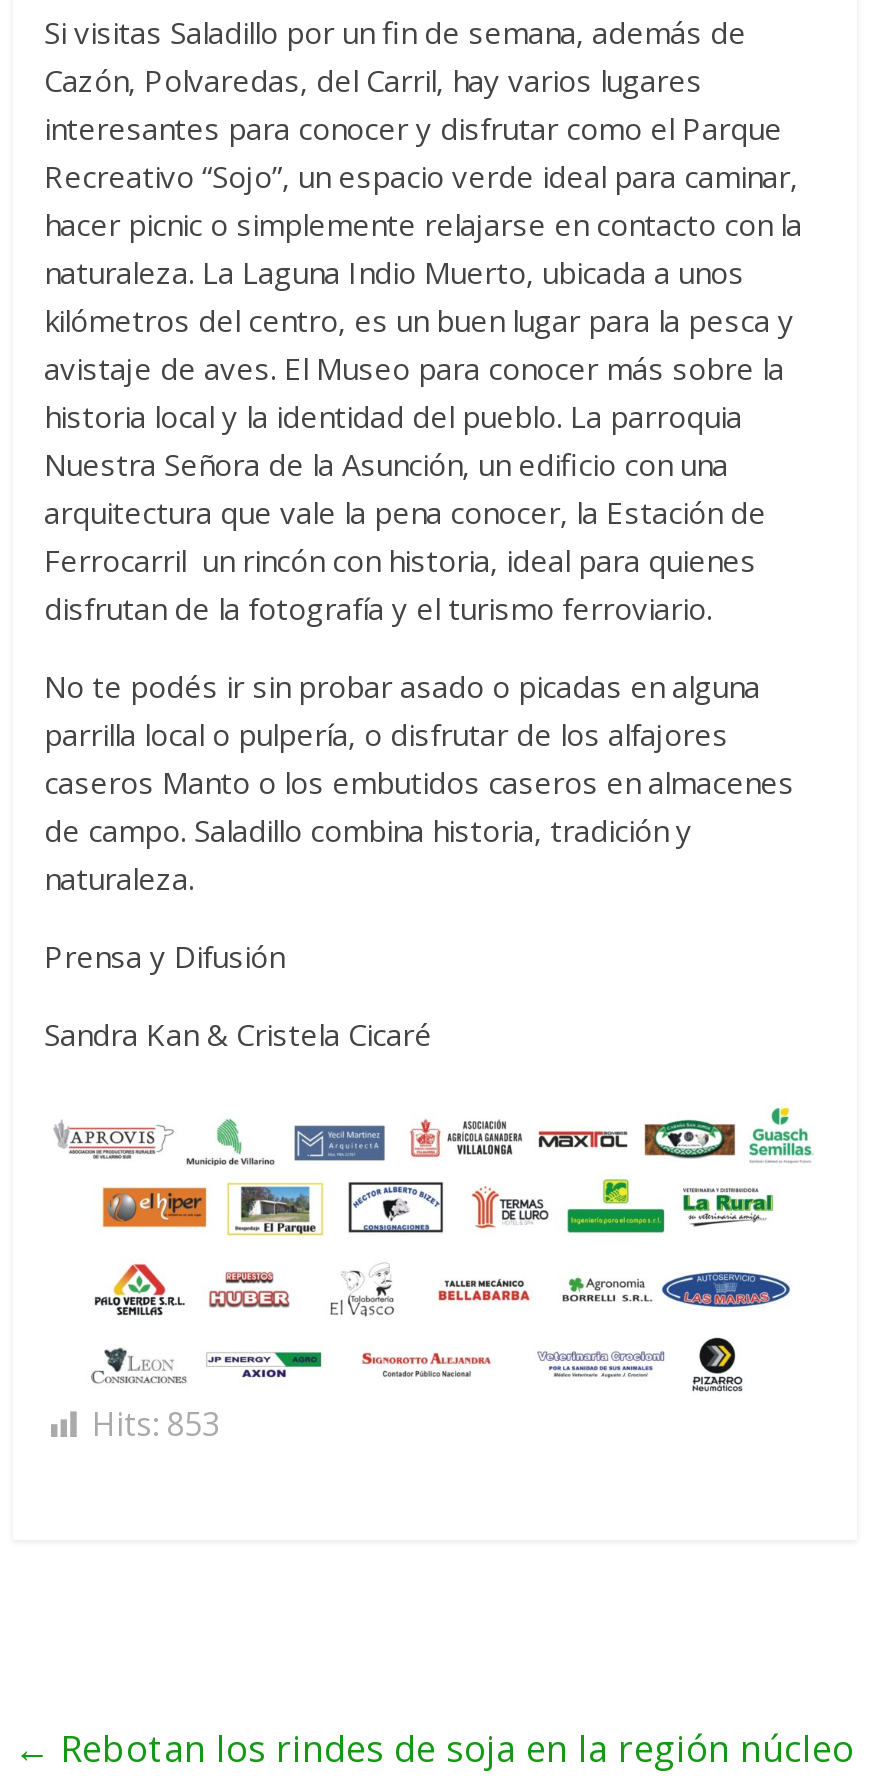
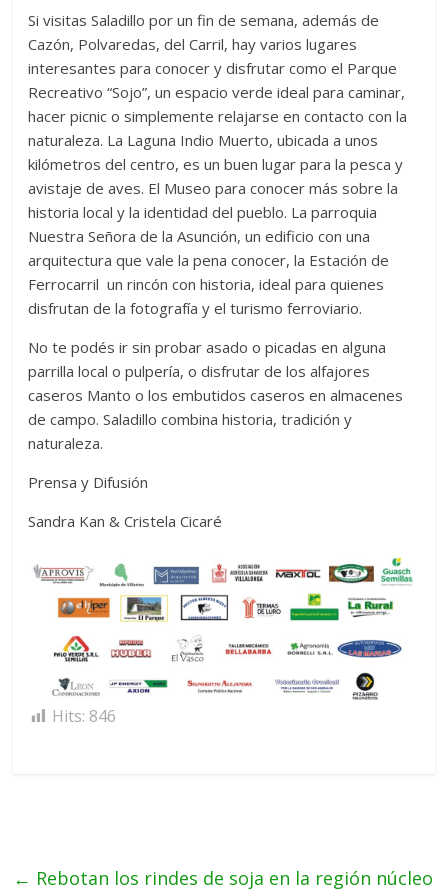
- Hits: 853
+ Hits: 846
